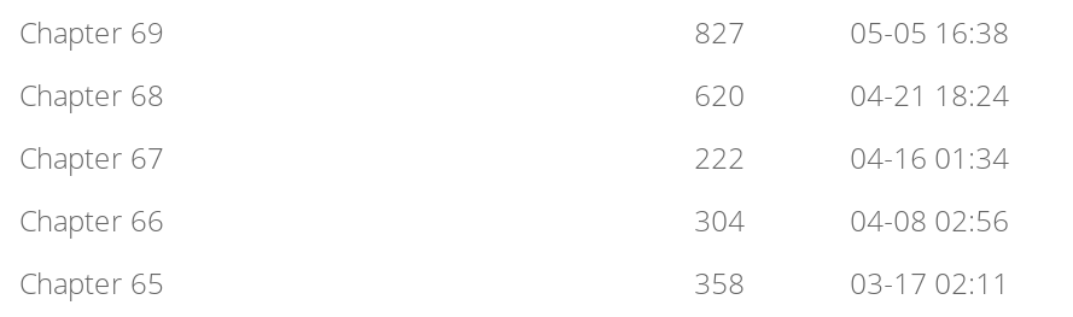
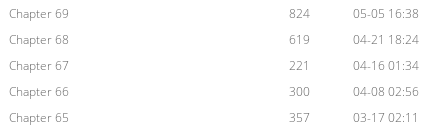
- 827
+ 824

- 620
+ 619

- 222
+ 221

- 304
+ 300

- 358
+ 357
